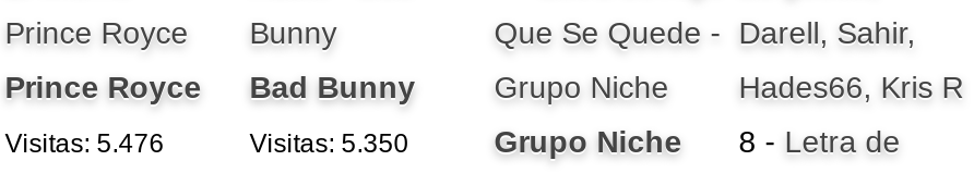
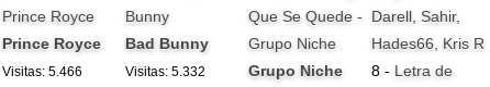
- Visitas: 5.476
+ Visitas: 5.466

- Visitas: 5.350
+ Visitas: 5.332
